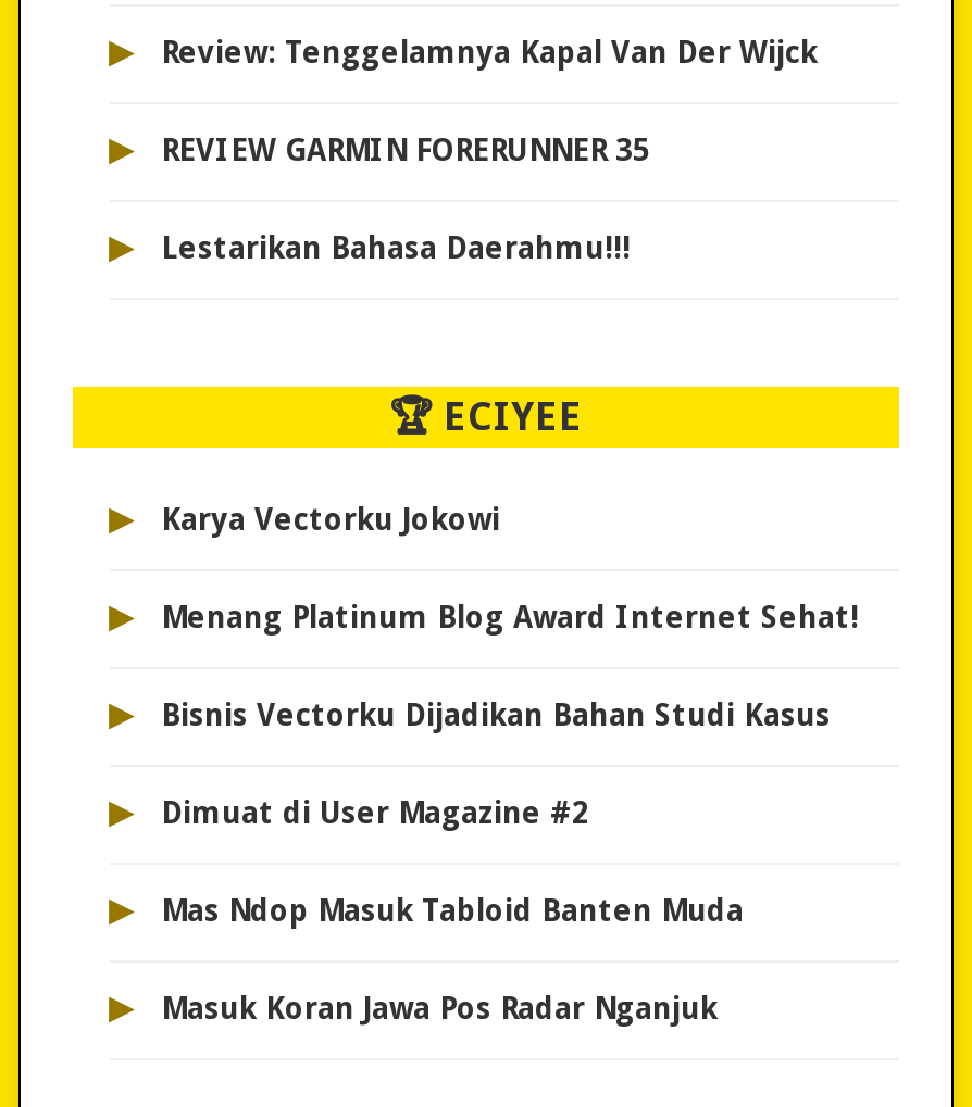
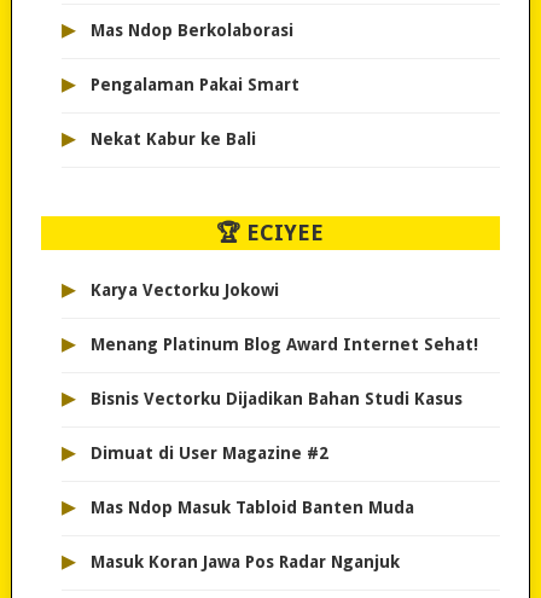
- Review: Tenggelamnya Kapal Van Der Wijck
+ Mas Ndop Berkolaborasi

- REVIEW GARMIN FORERUNNER 35
+ Pengalaman Pakai Smart

- Lestarikan Bahasa Daerahmu!!!
+ Nekat Kabur ke Bali
